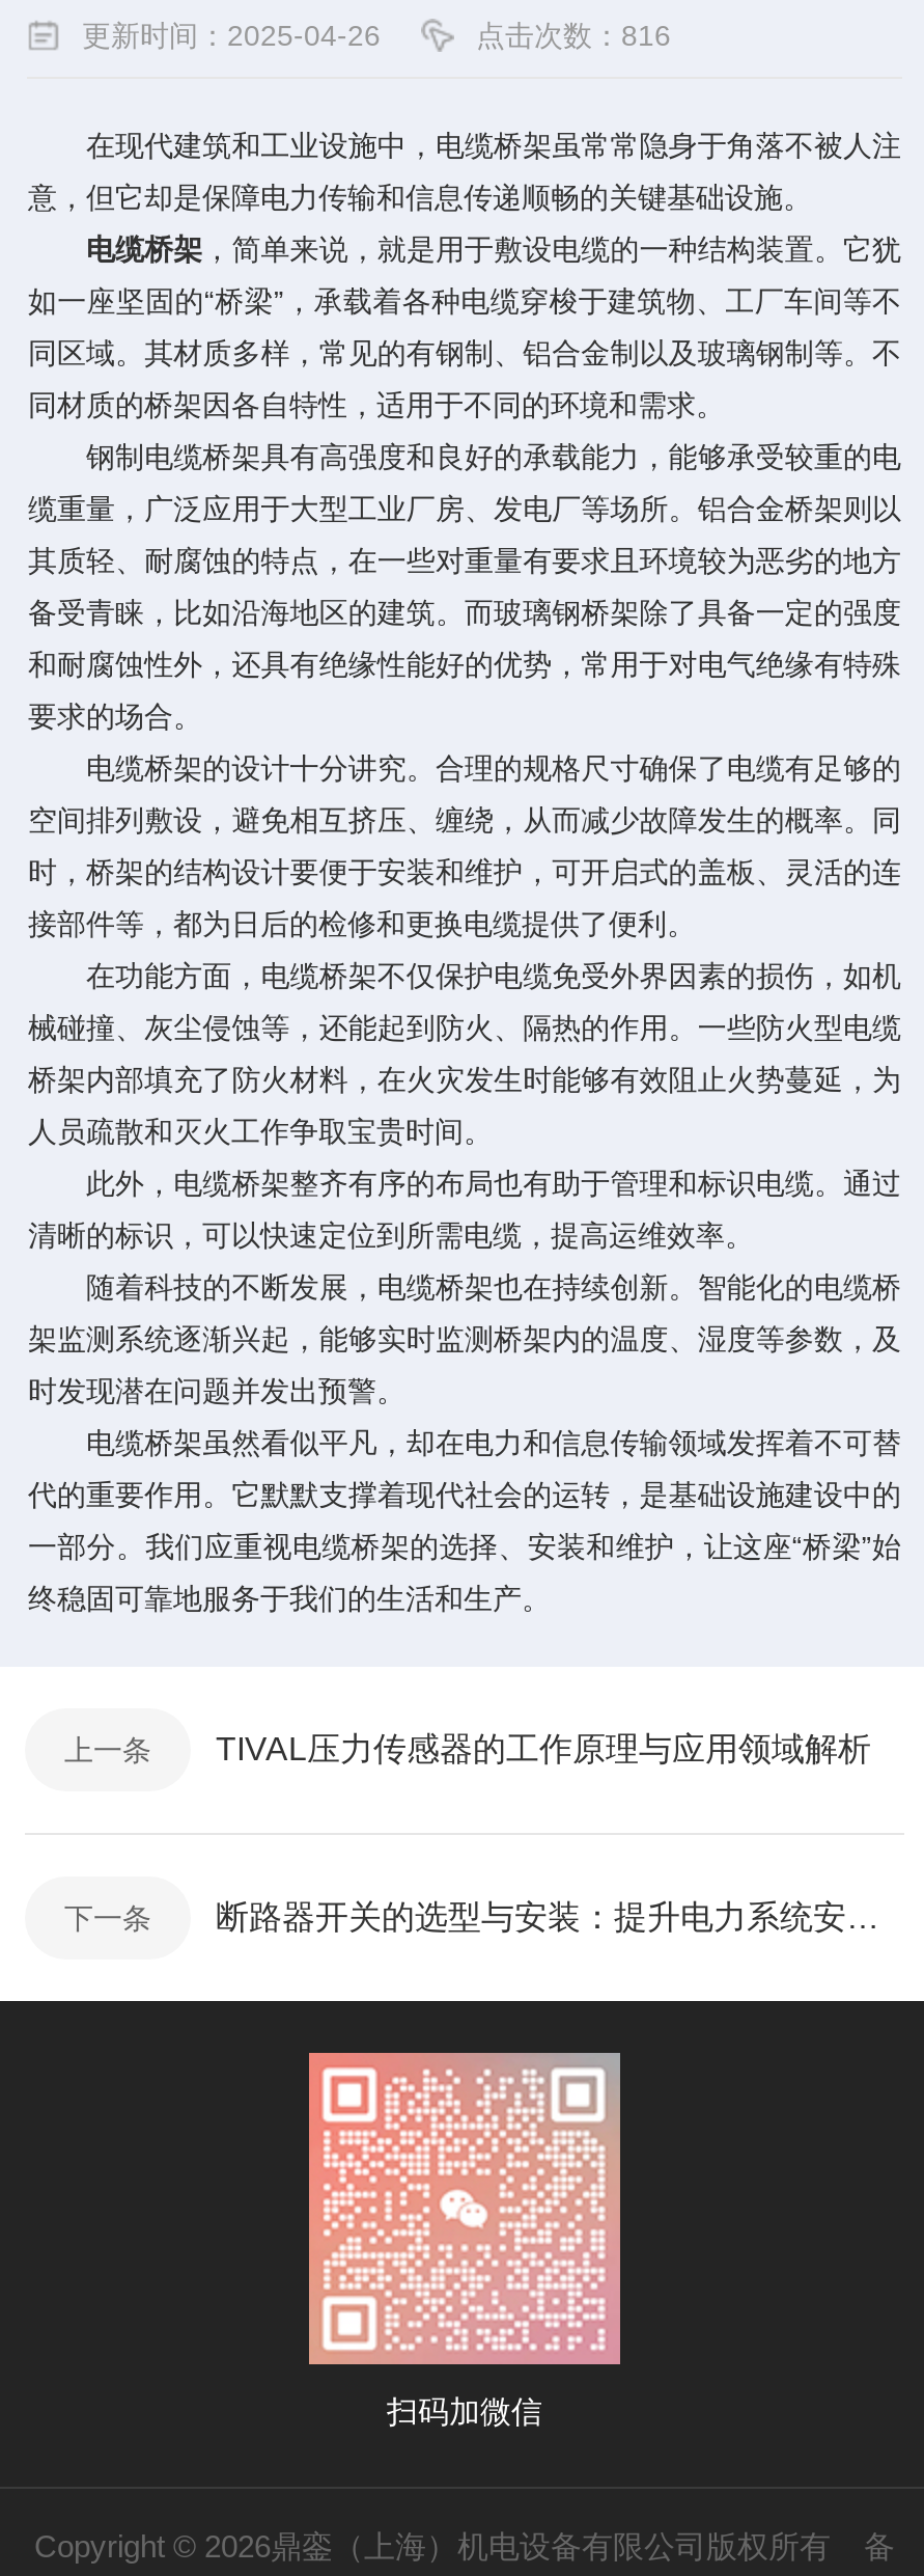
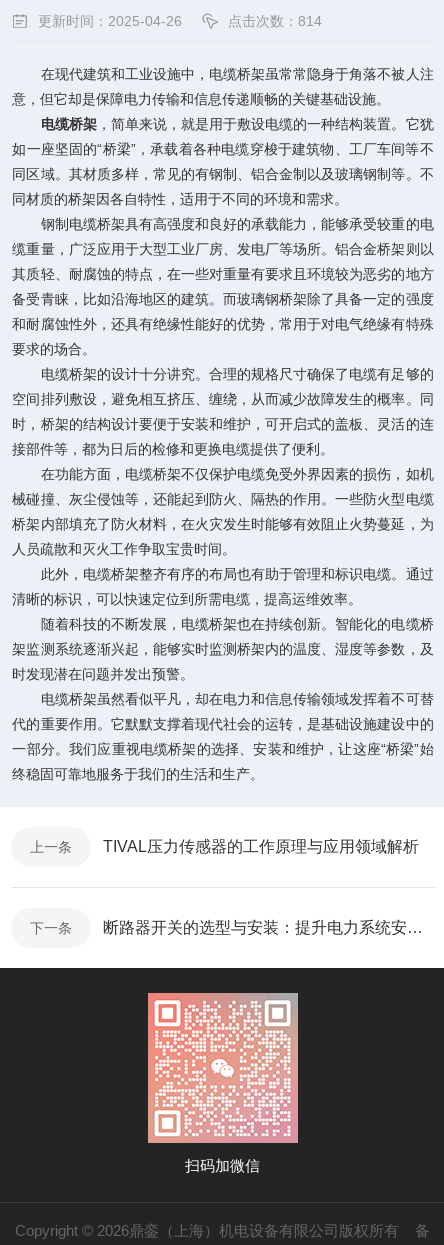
- 点击次数：816
+ 点击次数：814
